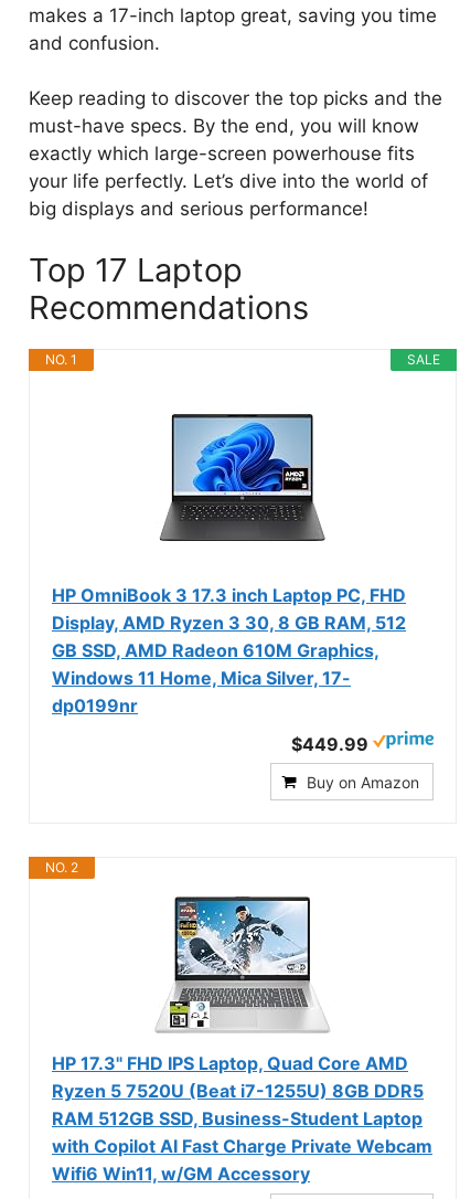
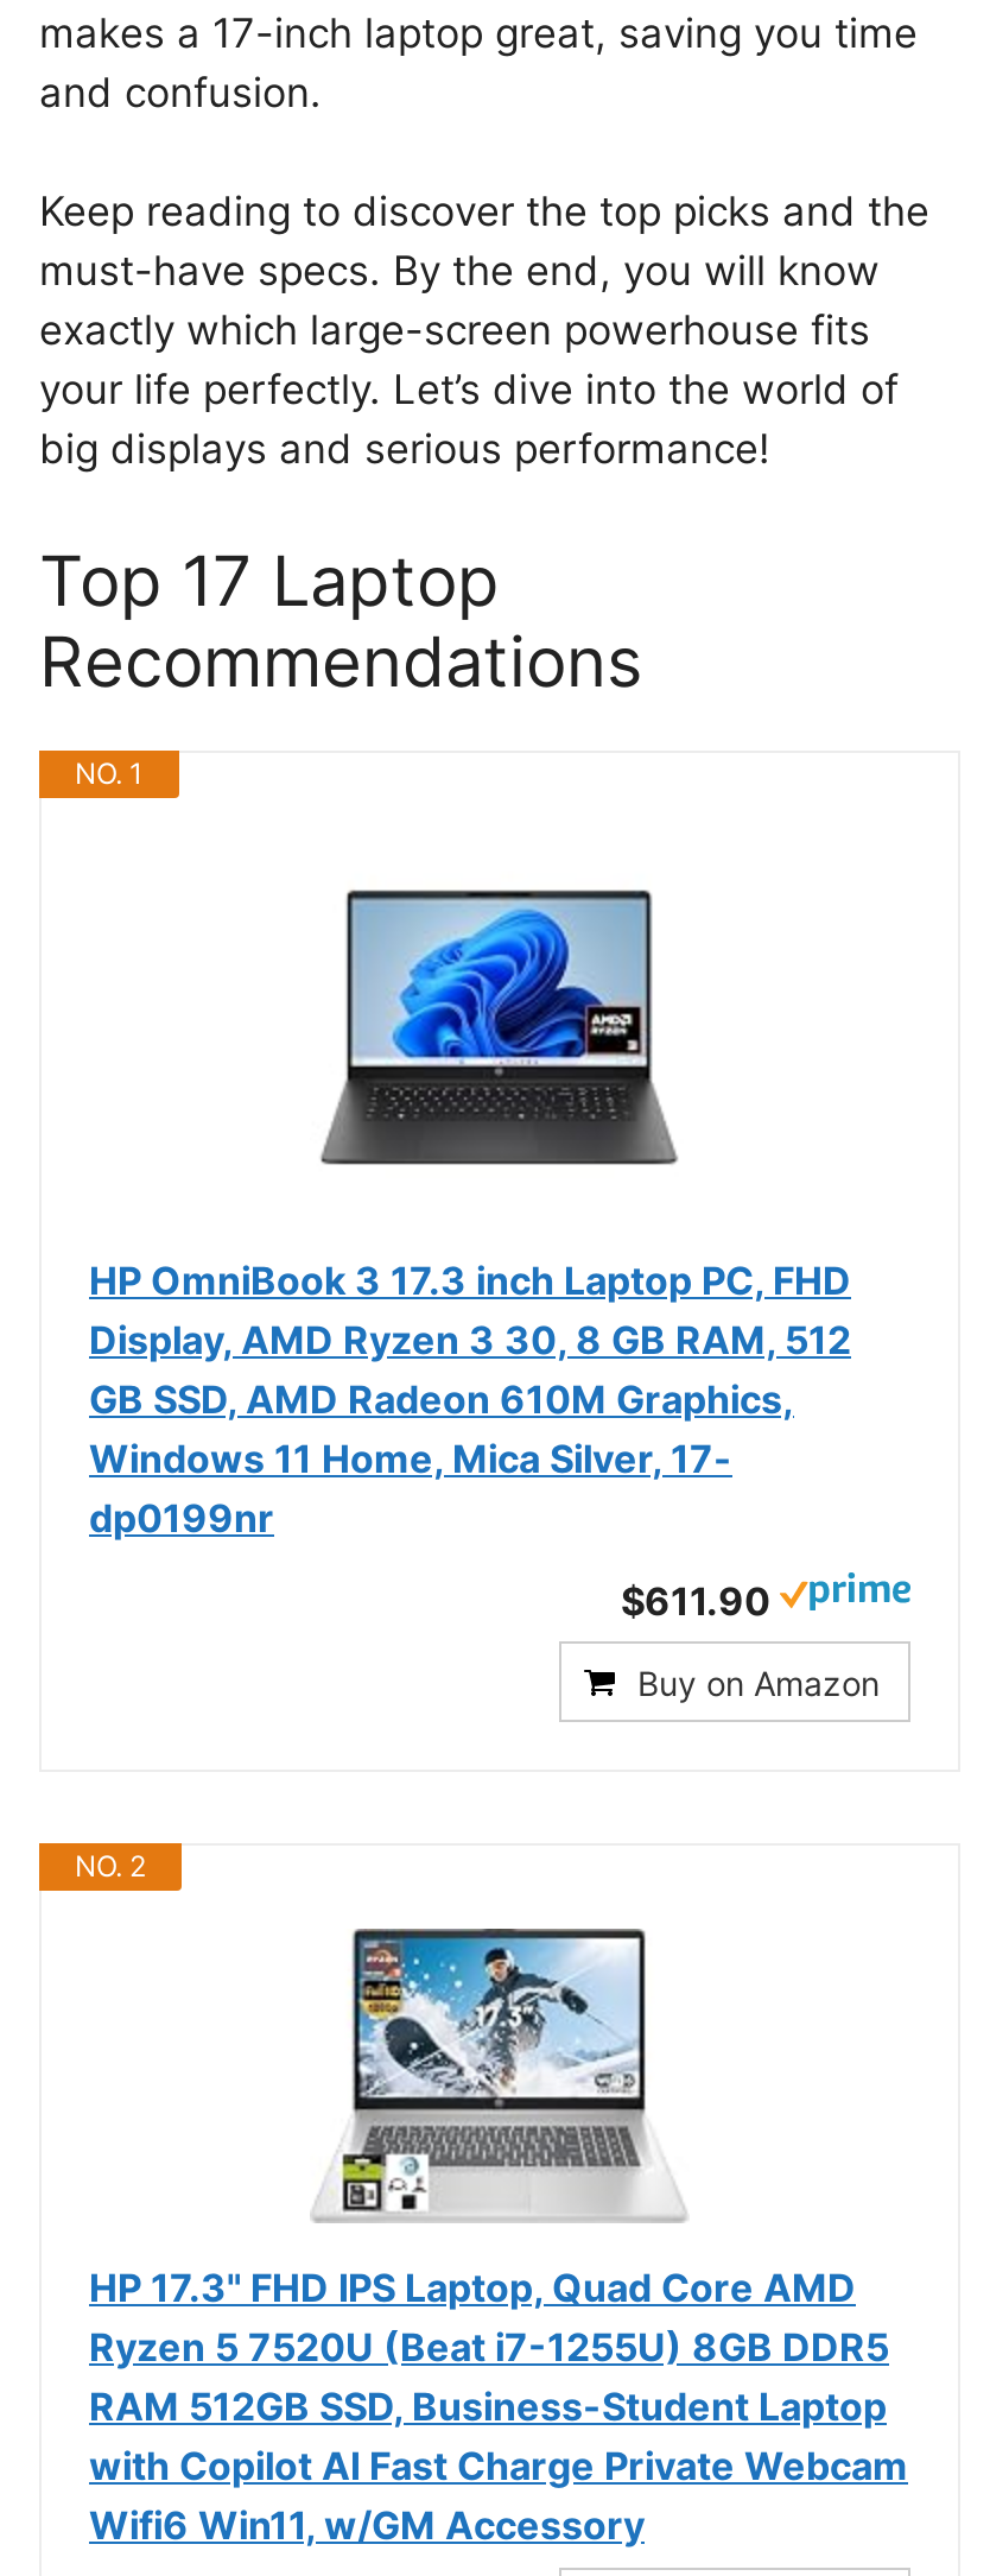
- SALE

- $449.99
+ $611.90
